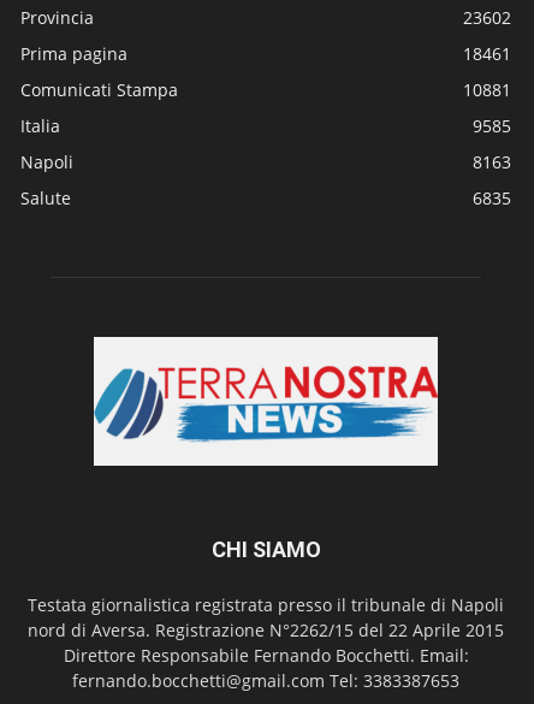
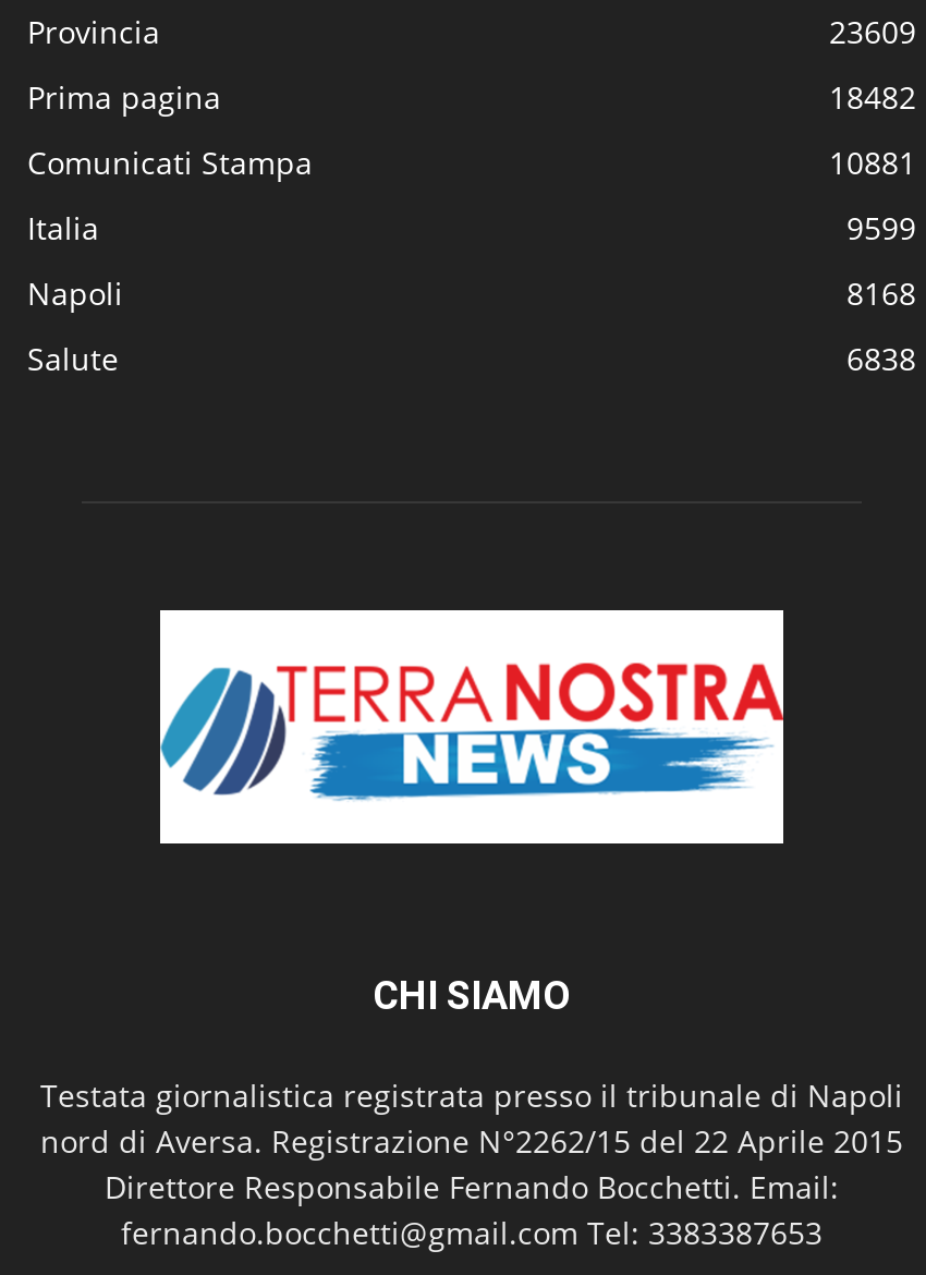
- 23602
+ 23609

- 18461
+ 18482

- 9585
+ 9599

- 8163
+ 8168

- 6835
+ 6838
